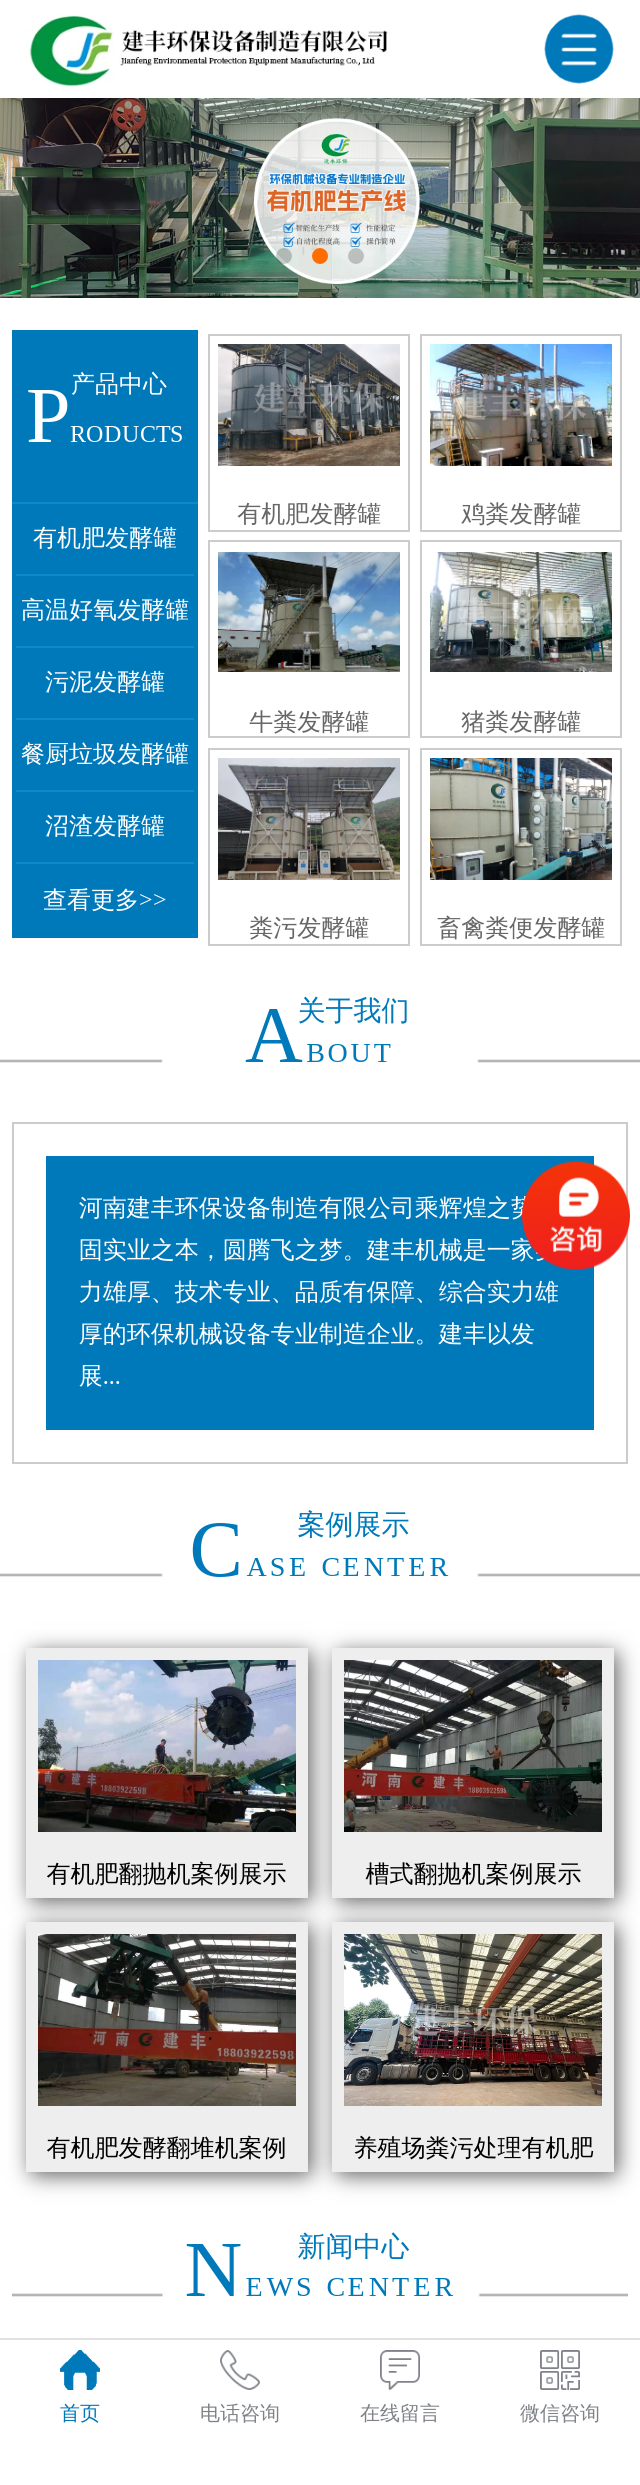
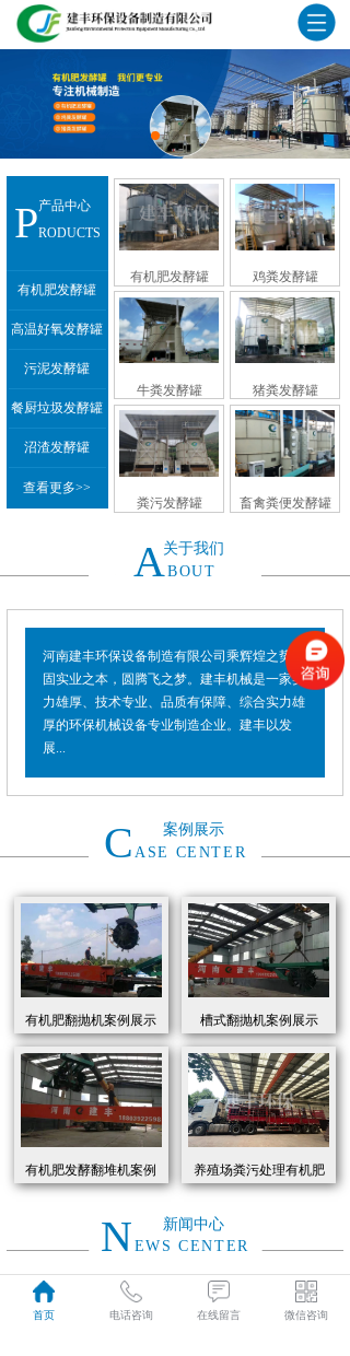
- [image]
+ [image]
